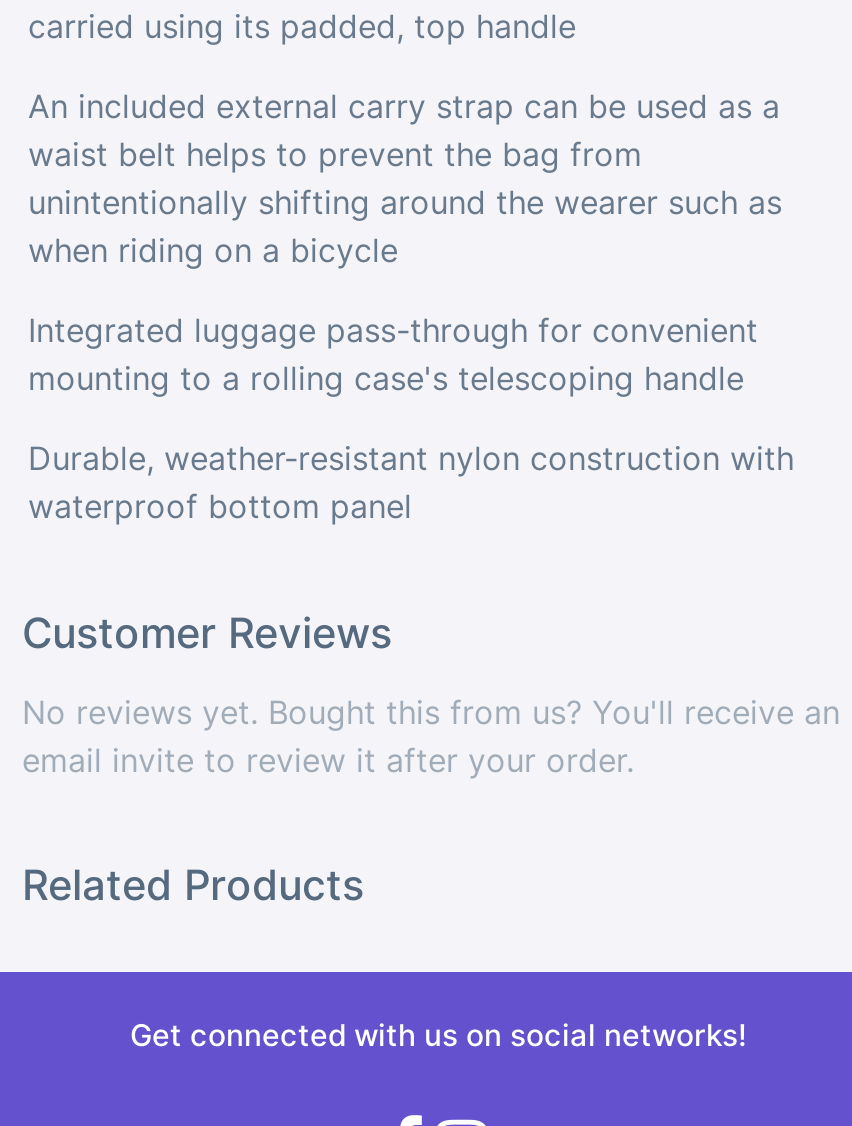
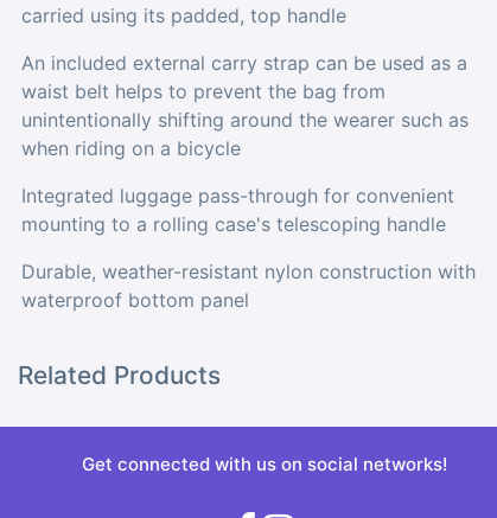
- Customer Reviews
- No reviews yet. Bought this from us? You'll receive an
- email invite to review it after your order.
